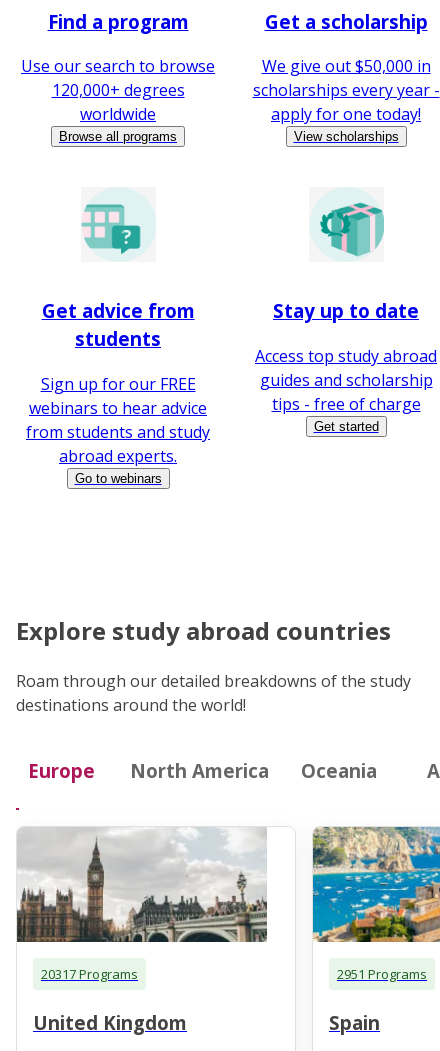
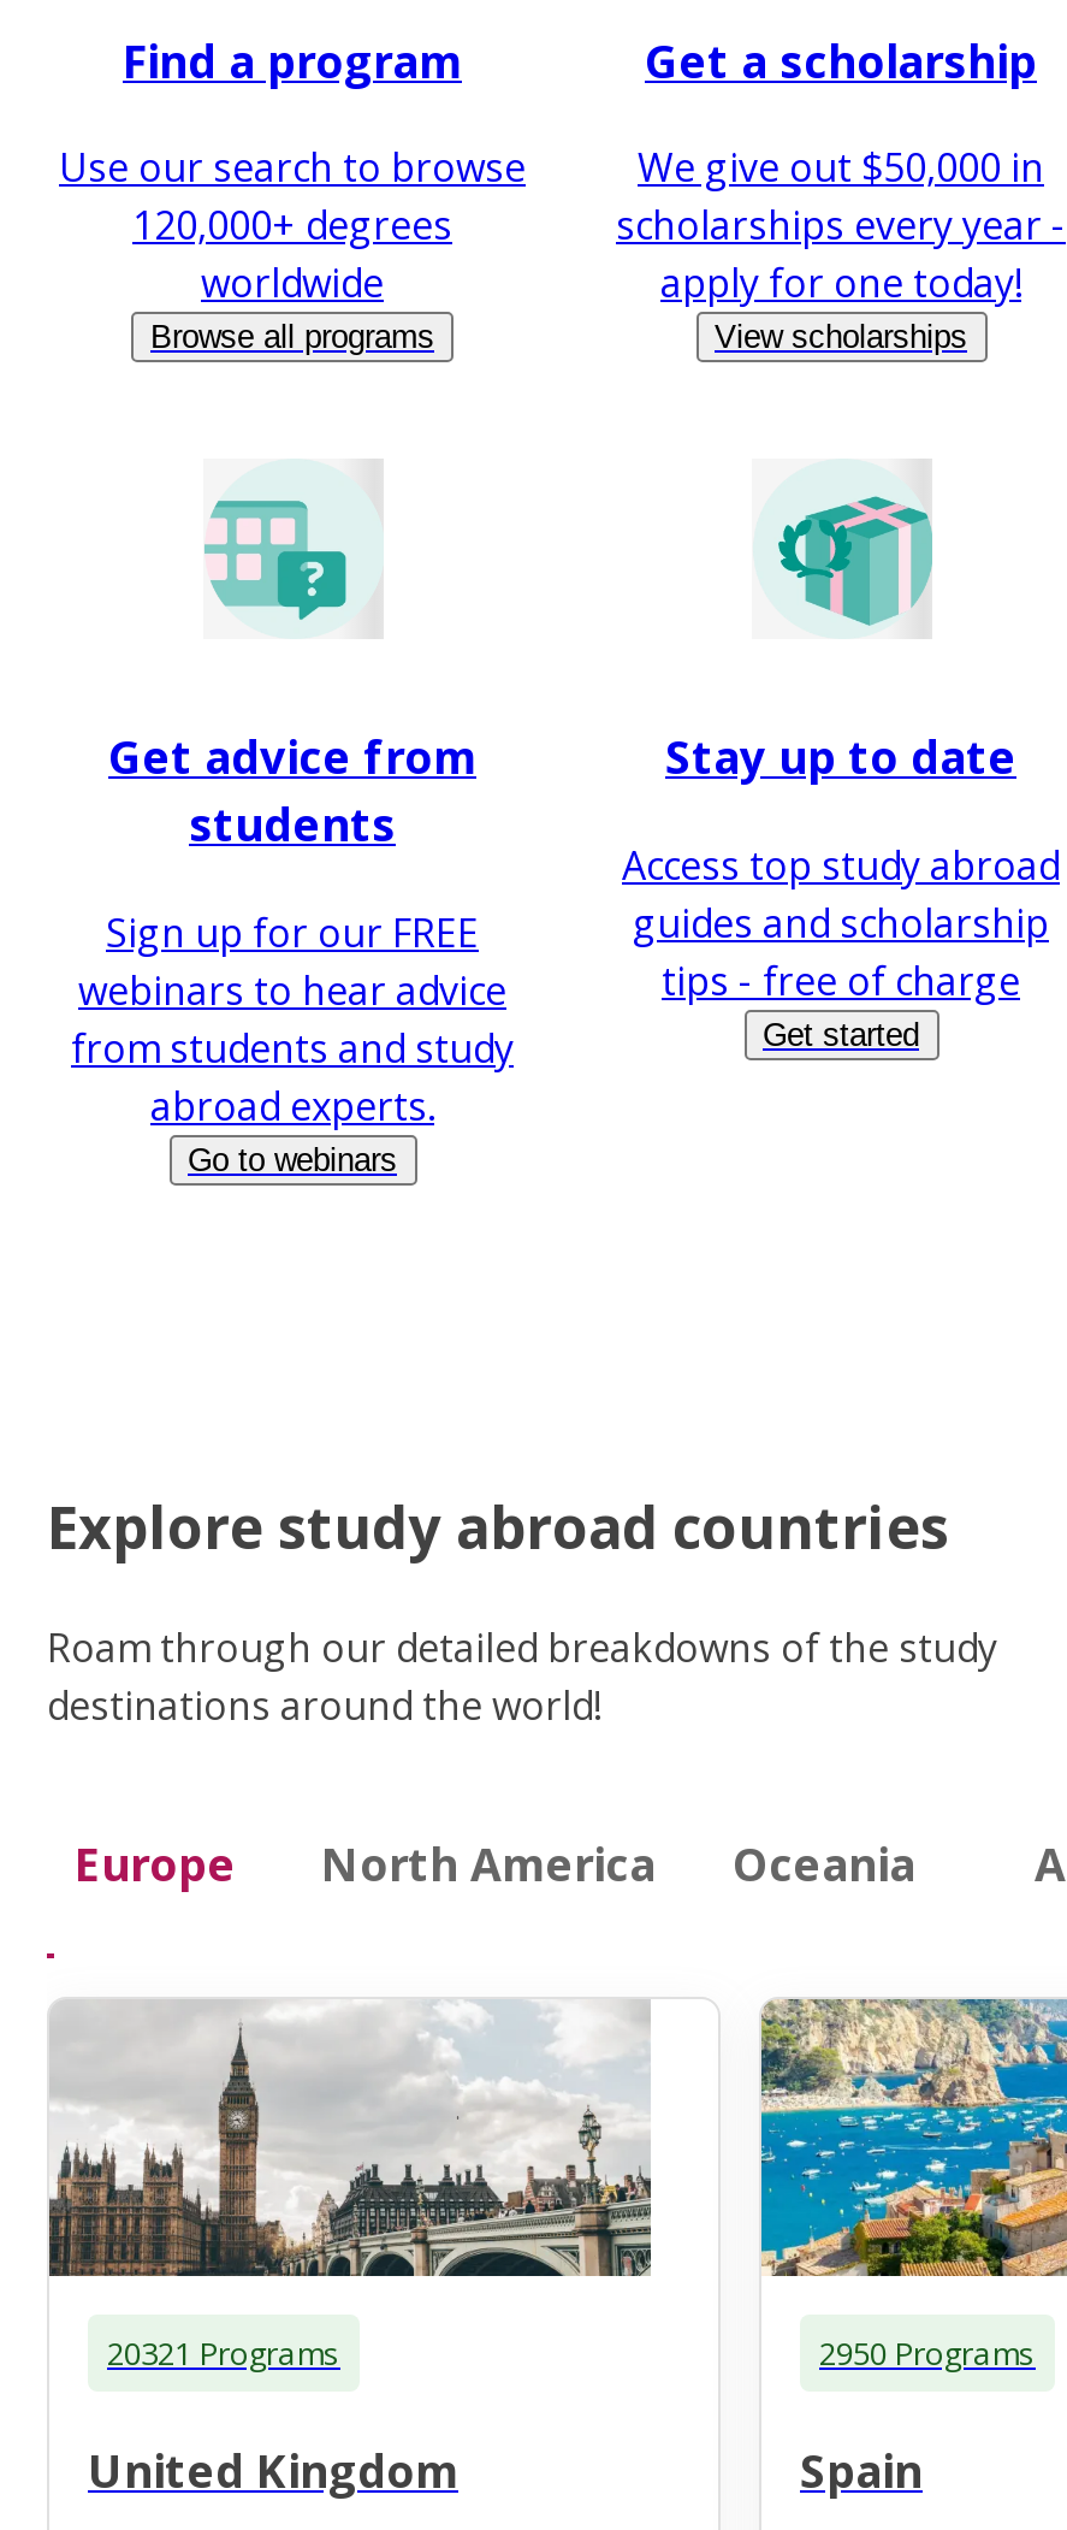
- 20317 Programs
+ 20321 Programs

- 2951 Programs
+ 2950 Programs
